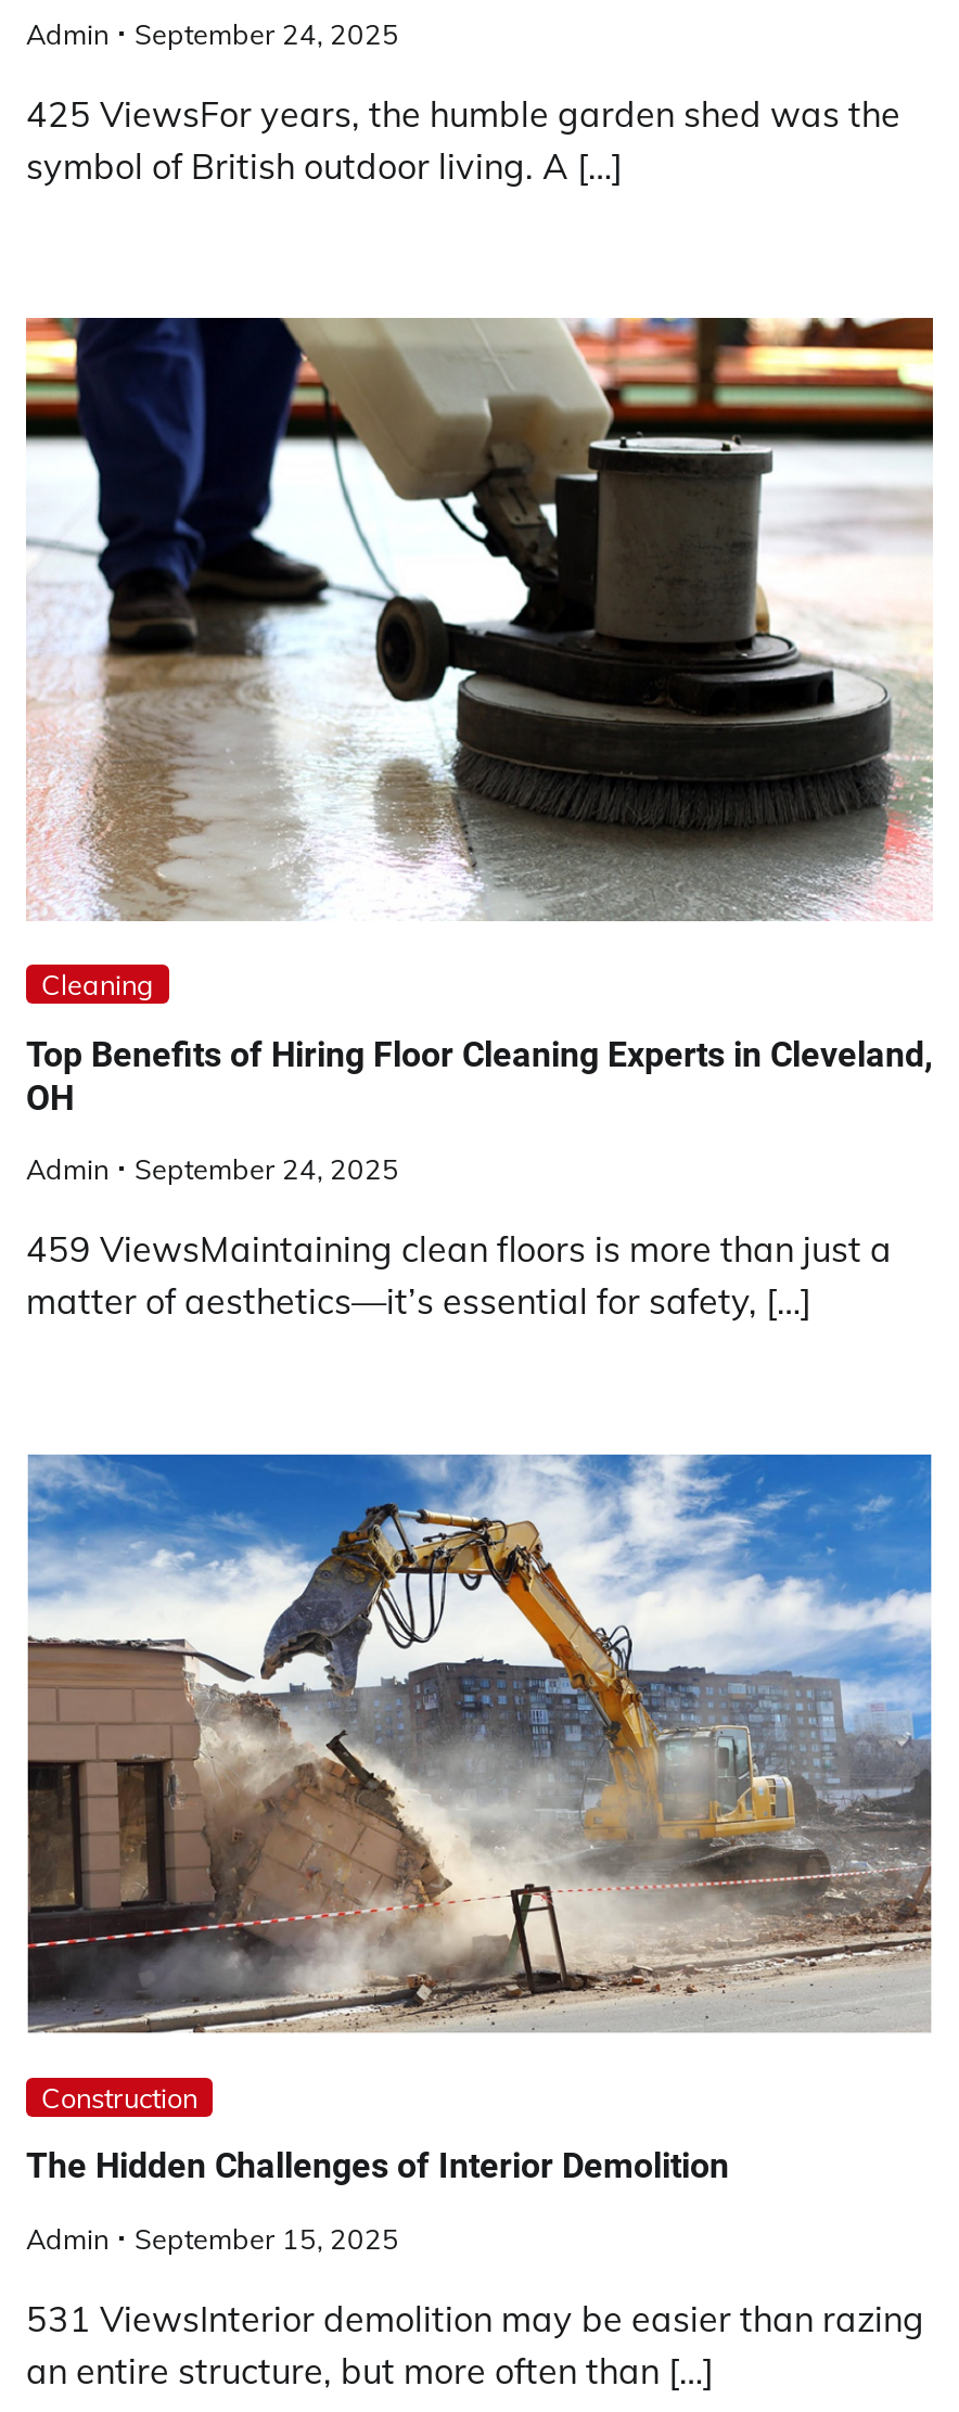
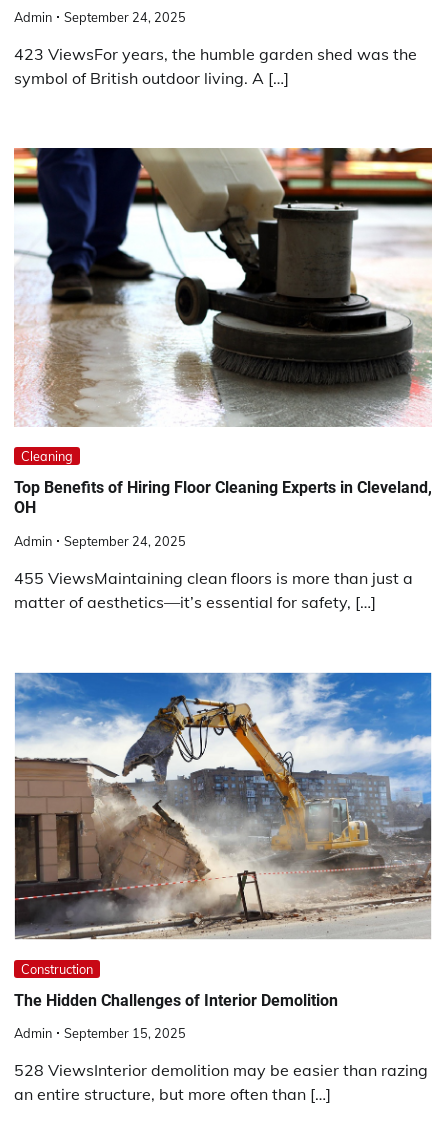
- 425 ViewsFor years, the humble garden shed was the
+ 423 ViewsFor years, the humble garden shed was the

- 459 ViewsMaintaining clean floors is more than just a
+ 455 ViewsMaintaining clean floors is more than just a

- 531 ViewsInterior demolition may be easier than razing
+ 528 ViewsInterior demolition may be easier than razing
